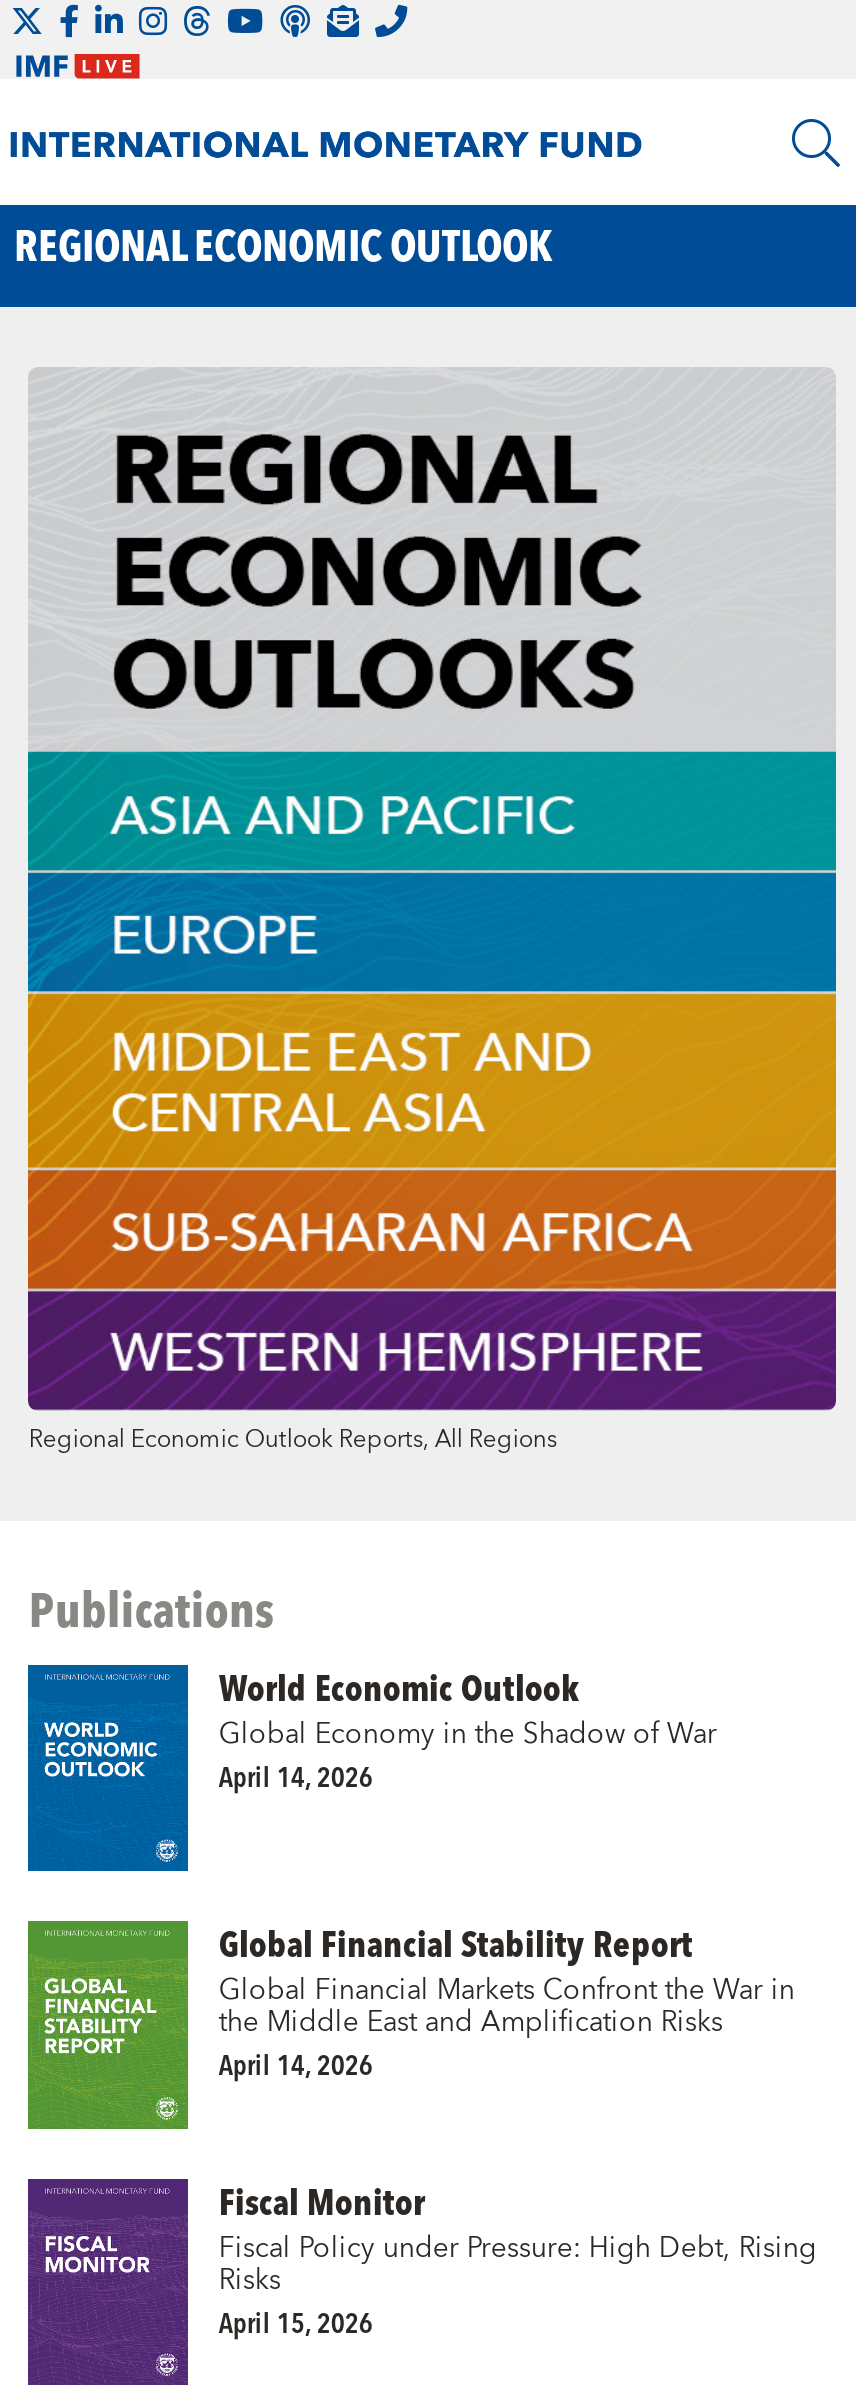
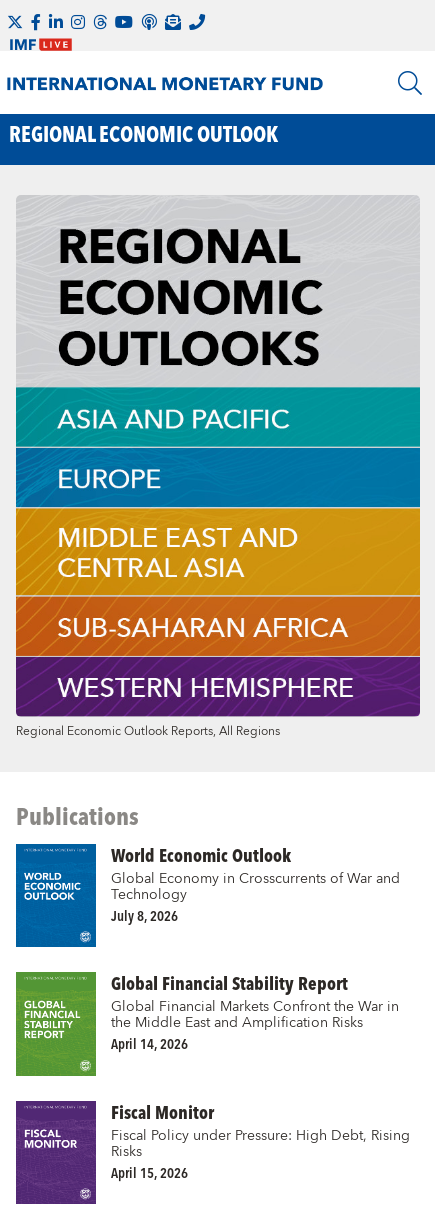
- Global Economy in the Shadow of War
- April 14, 2026
+ Global Economy in Crosscurrents of War and
+ Technology
+ July 8, 2026
